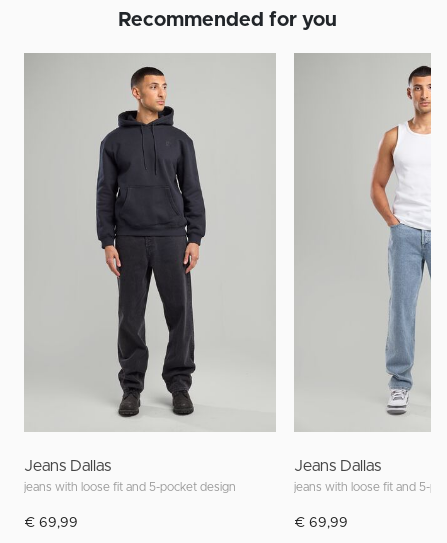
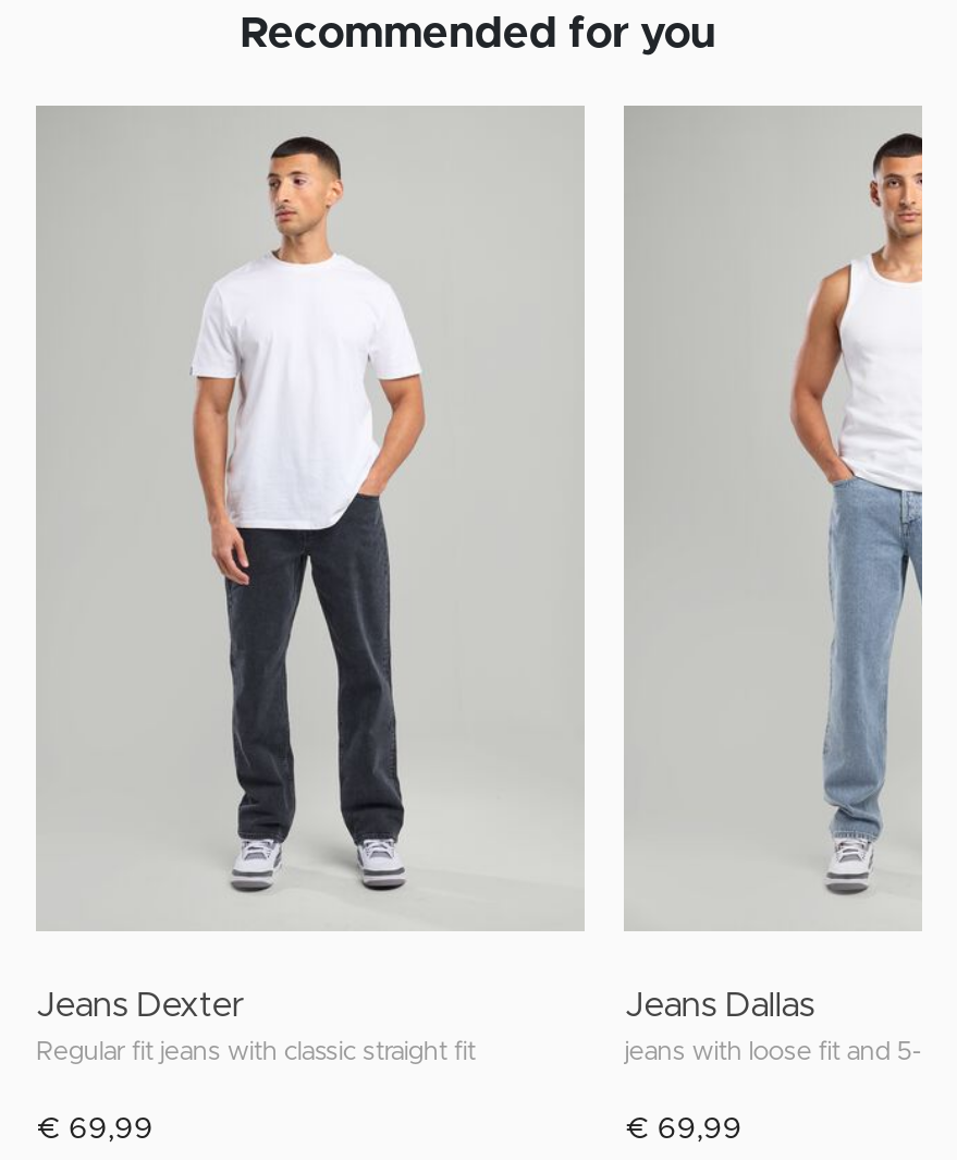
- [image]
- Jeans Dallas
- jeans with loose fit and 5-pocket design
+ [image]
+ Jeans Dexter
+ Regular fit jeans with classic straight fit
